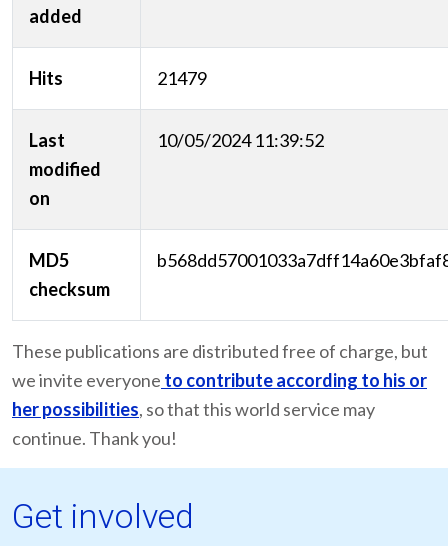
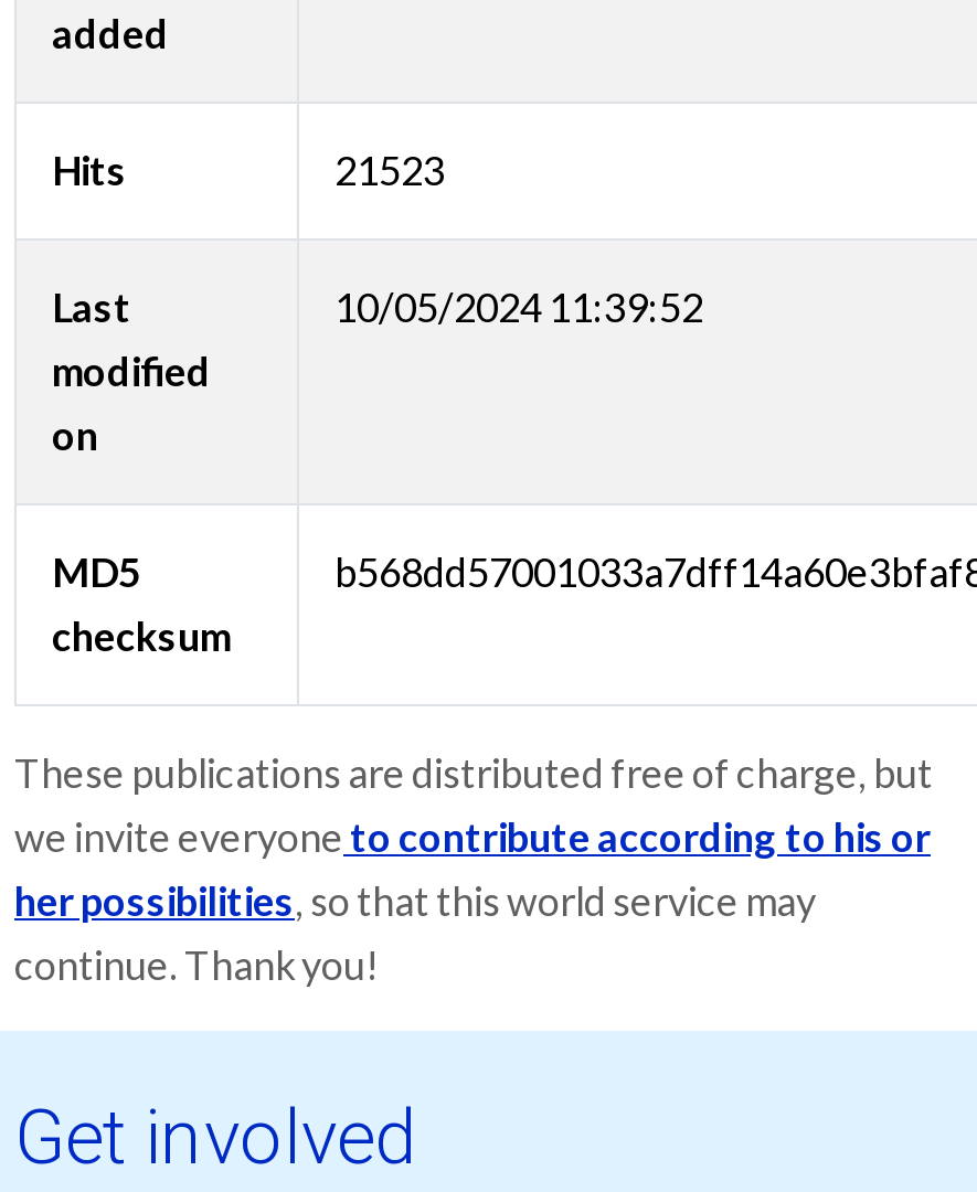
- 21479
+ 21523
